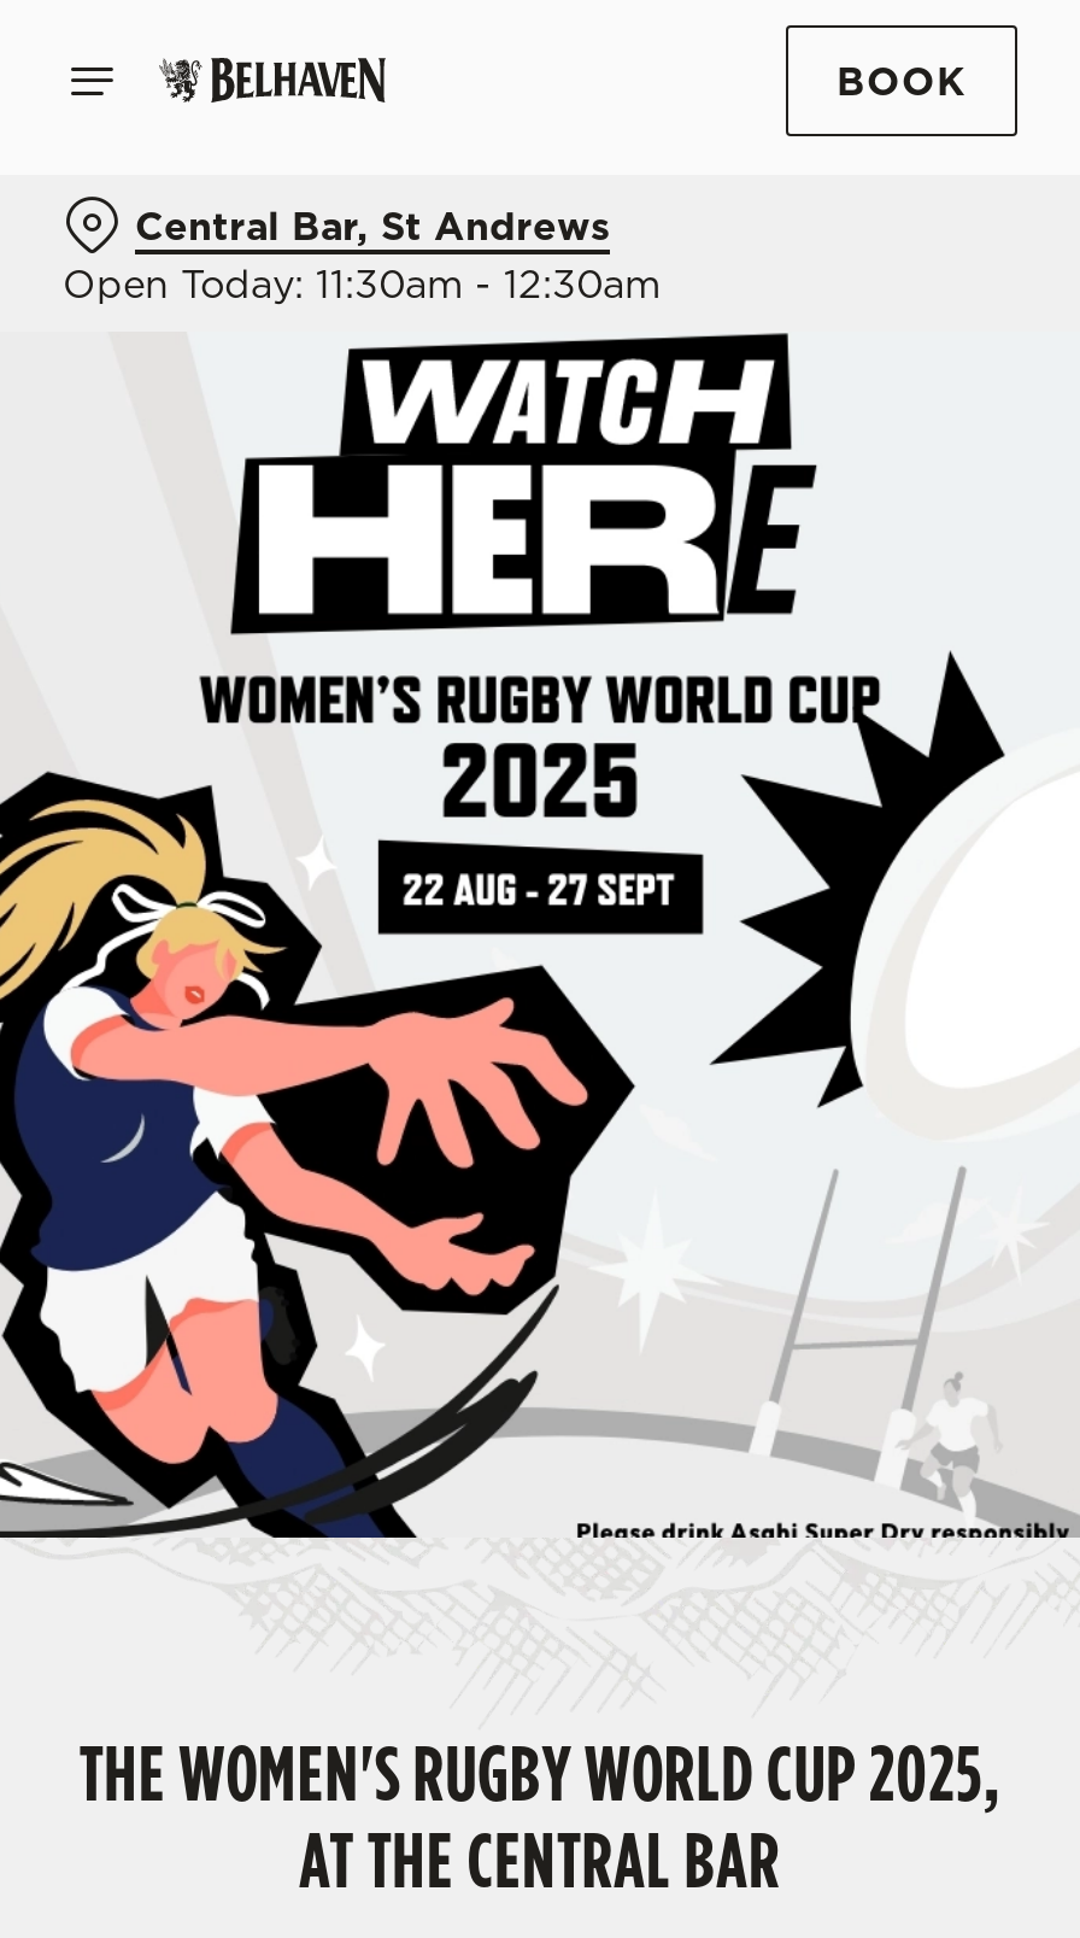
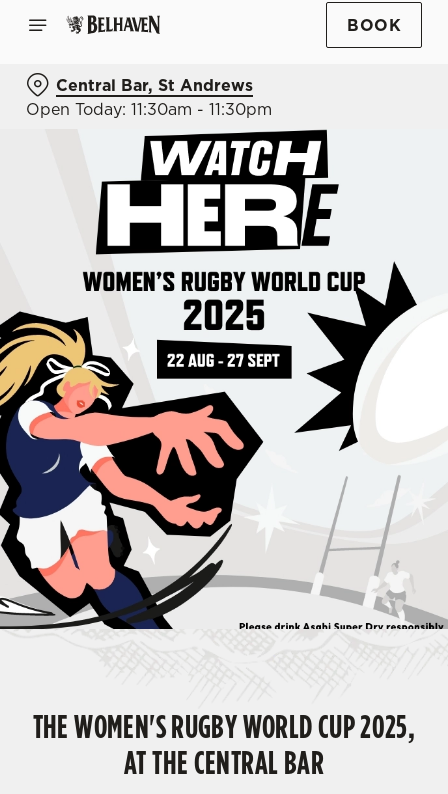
- Open Today: 11:30am - 12:30am
+ Open Today: 11:30am - 11:30pm
